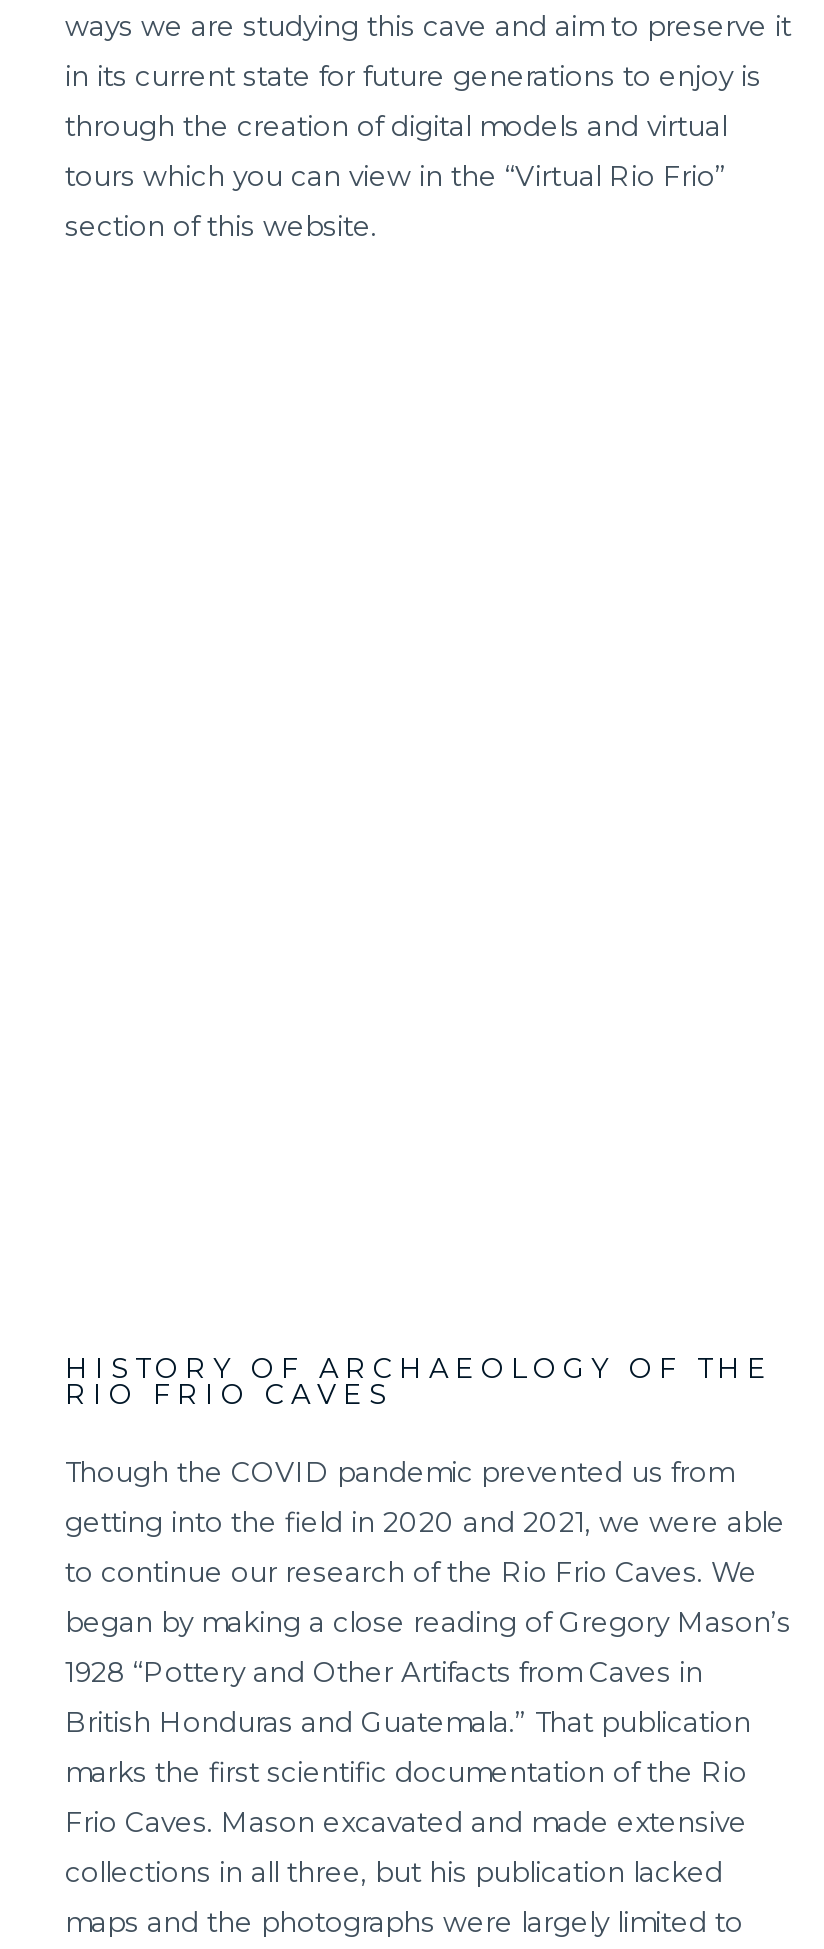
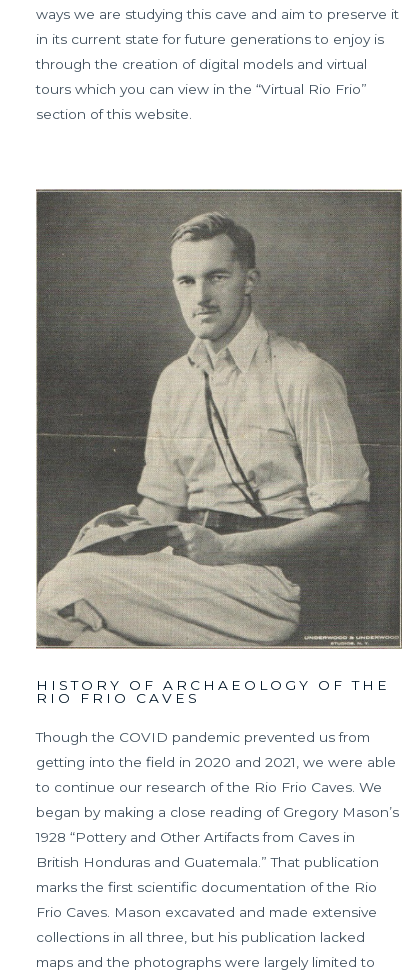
+ [image]
